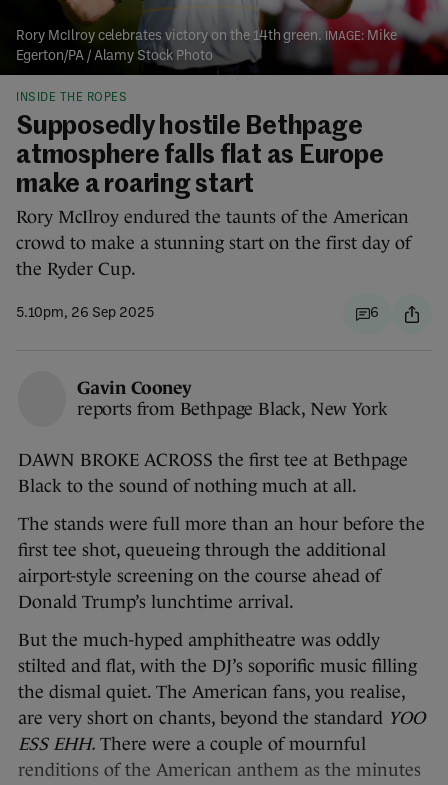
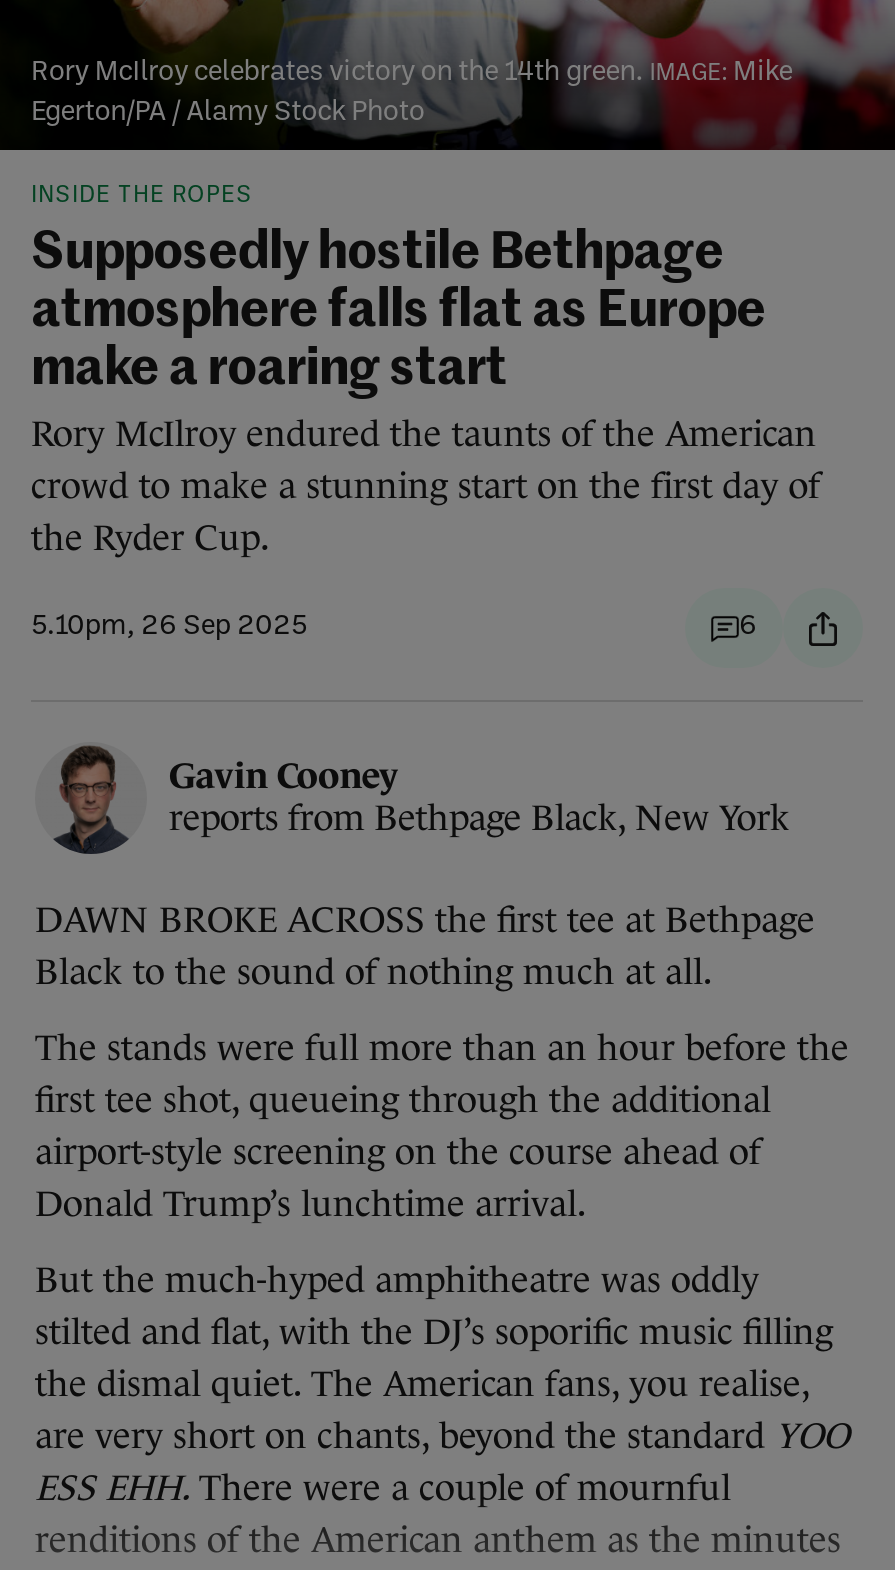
+ [image]
